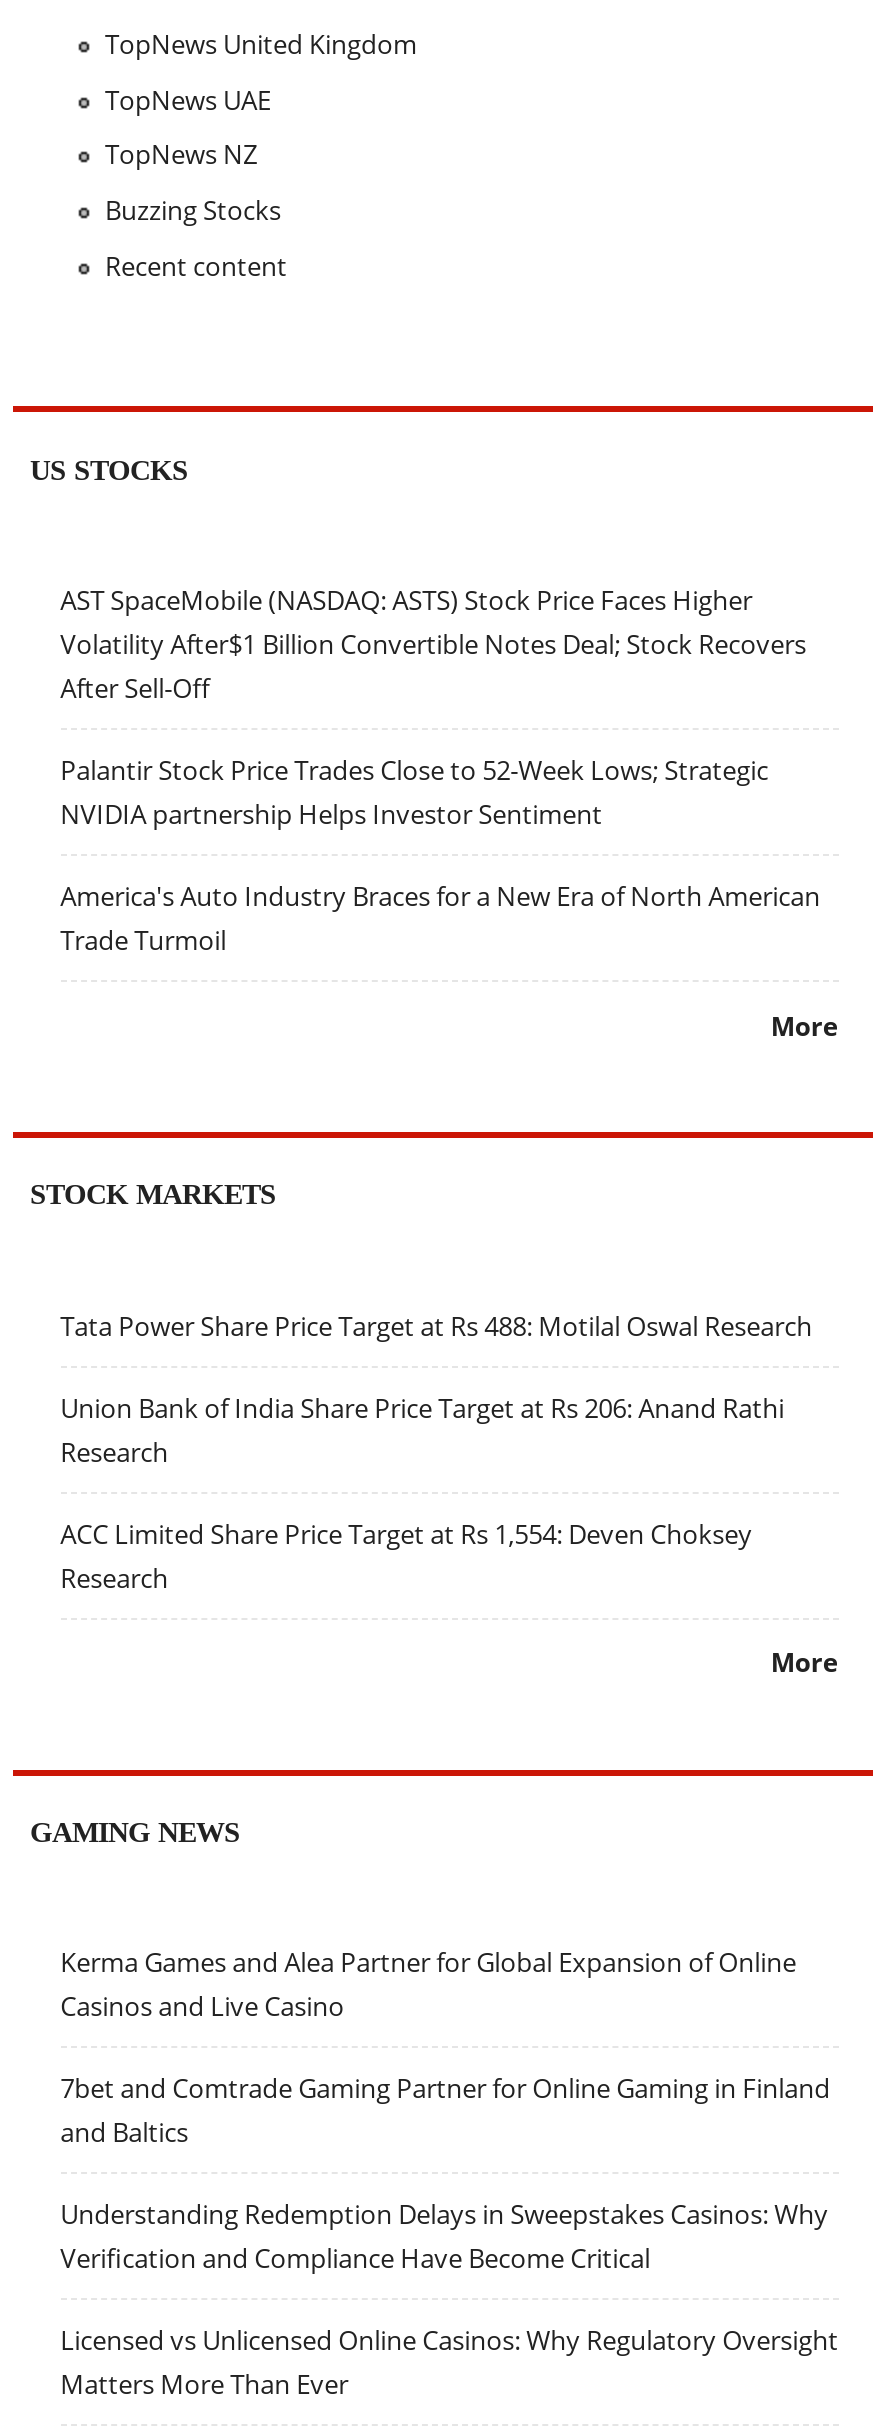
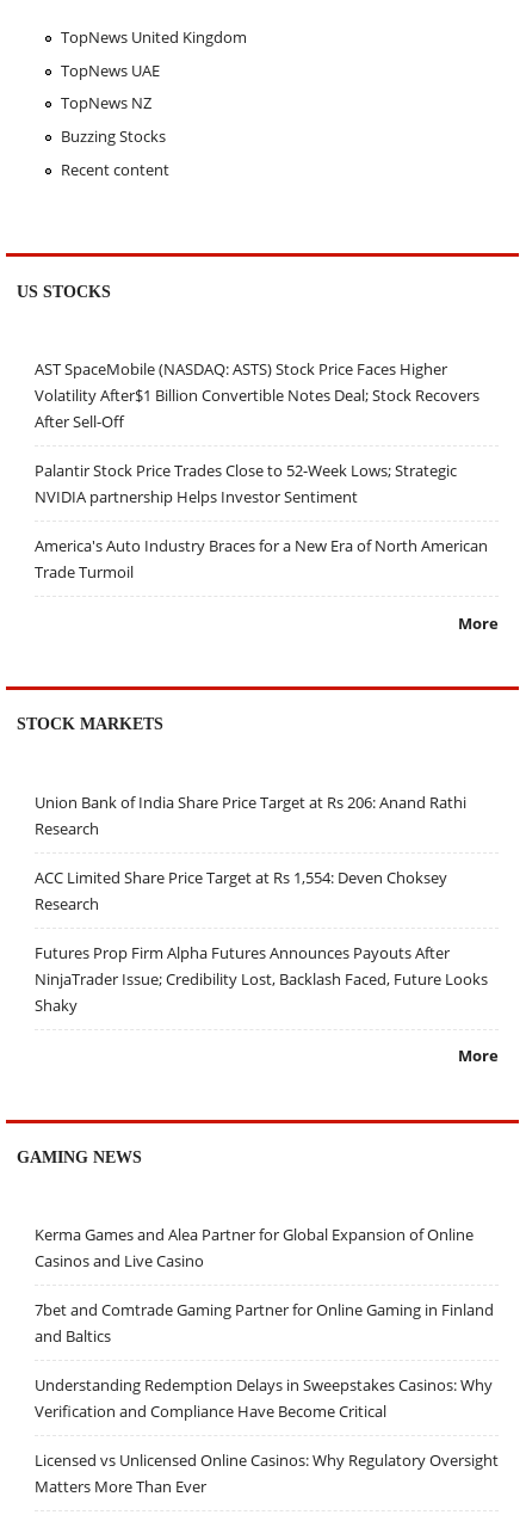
- Tata Power Share Price Target at Rs 488: Motilal Oswal Research

moved up: Union Bank of India Share Price Target at Rs 206: Anand Rathi | Research | ACC Limited Share Price Target at Rs 1,554: Deven Choksey | Research

+ Futures Prop Firm Alpha Futures Announces Payouts After
+ NinjaTrader Issue; Credibility Lost, Backlash Faced, Future Looks
+ Shaky
